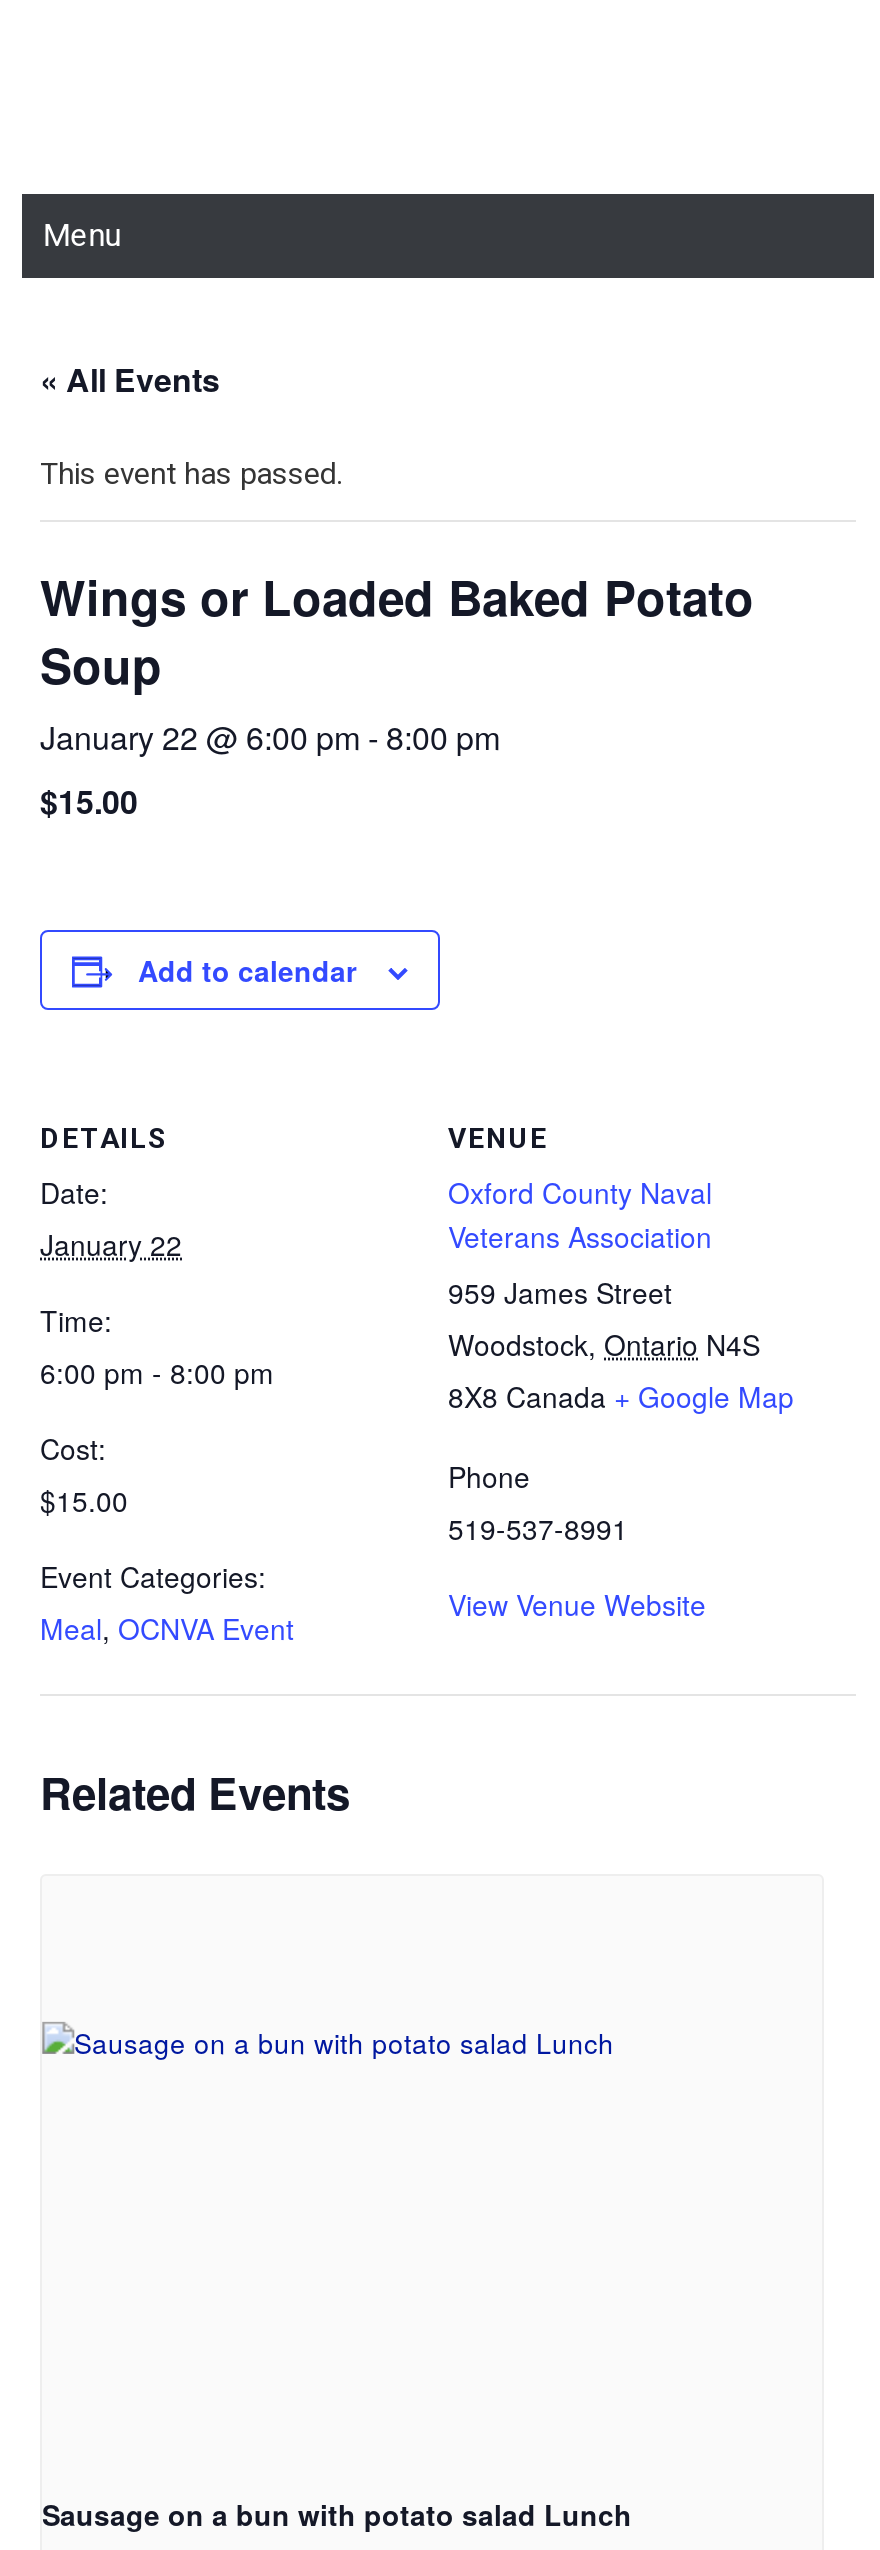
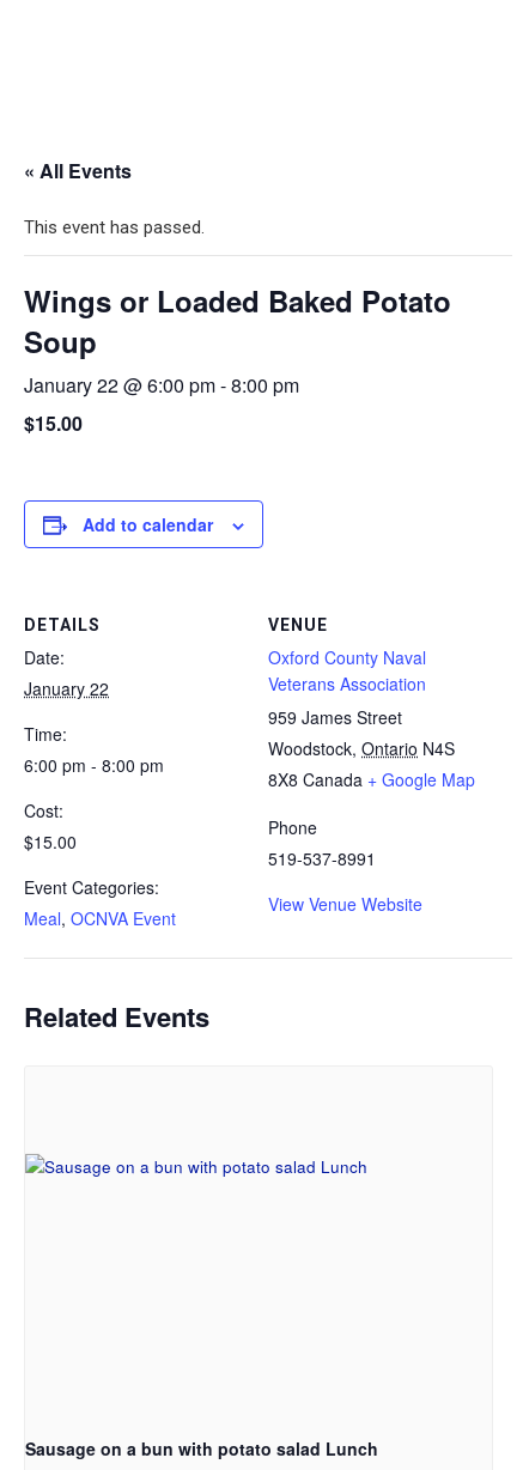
- Menu
